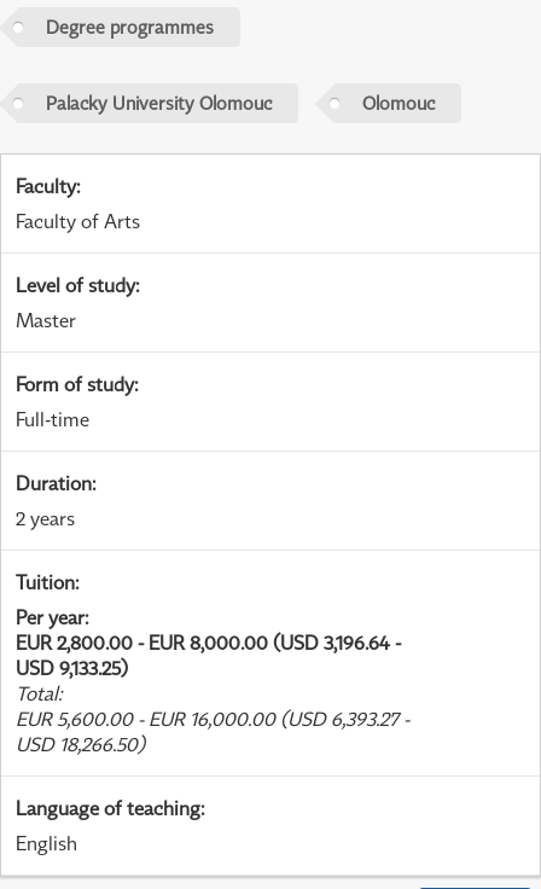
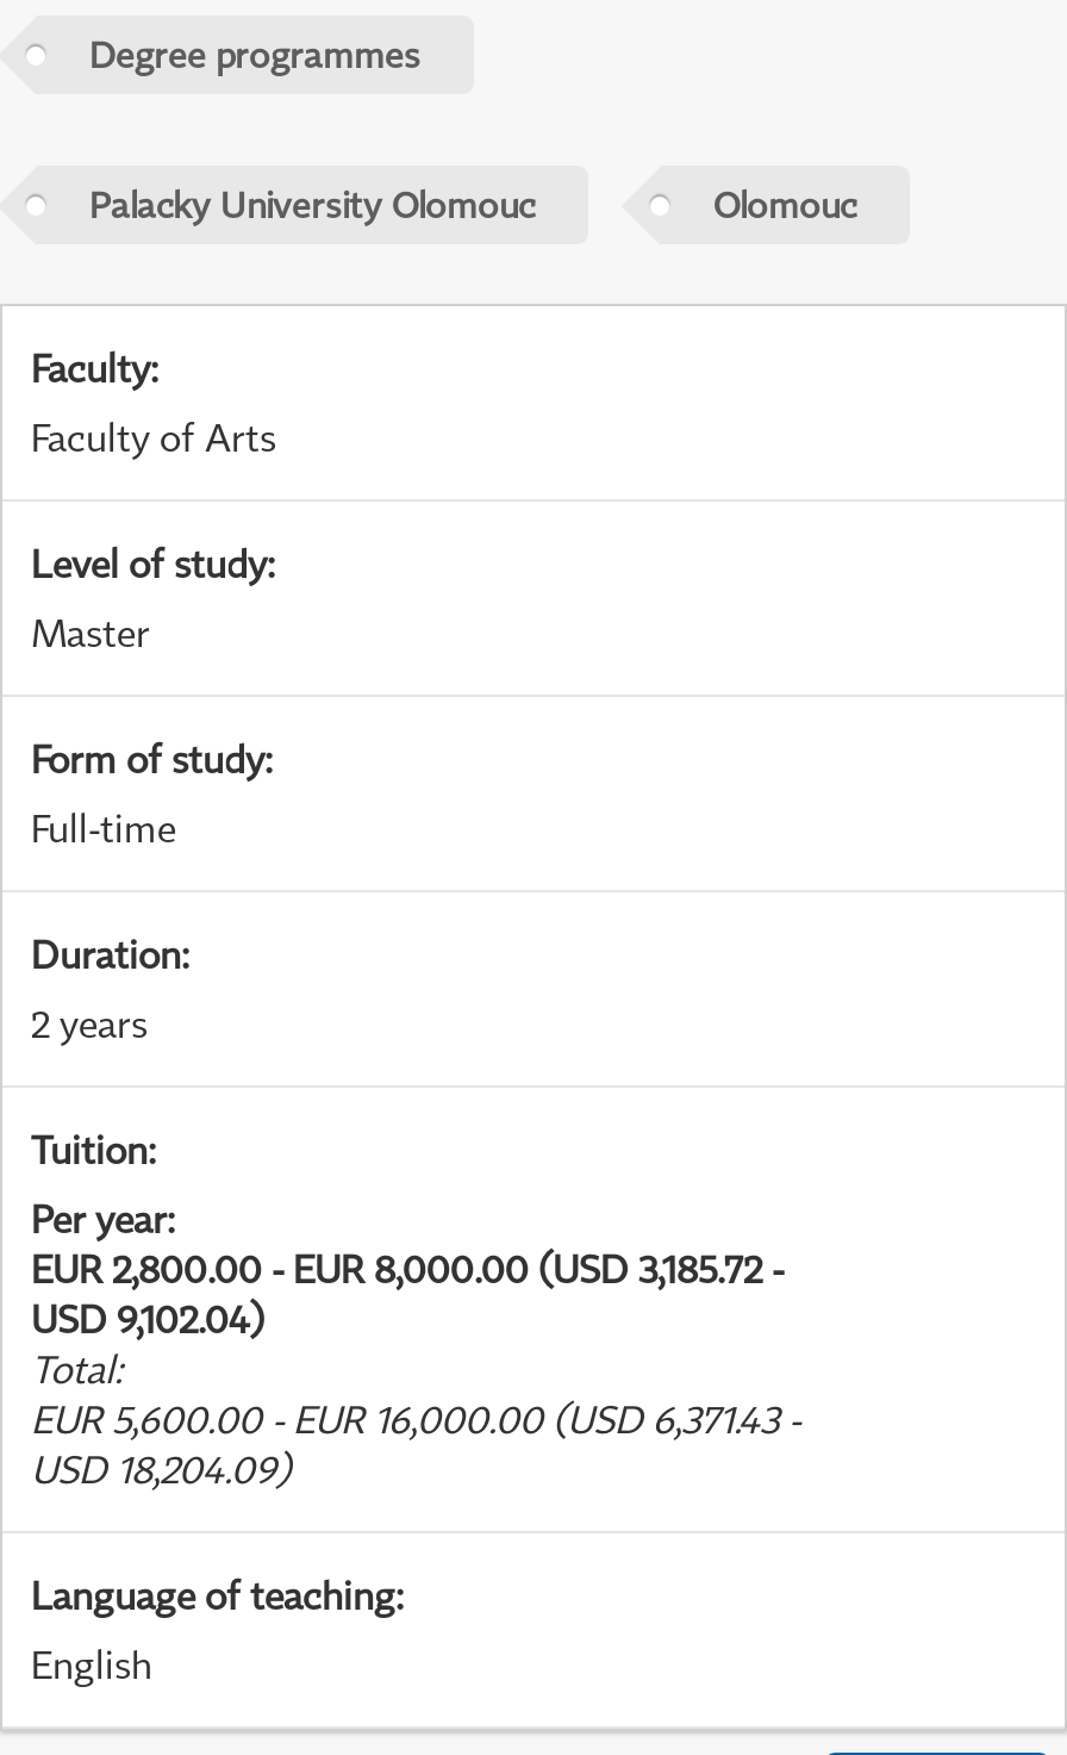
- EUR 2,800.00 - EUR 8,000.00 (USD 3,196.64 -
+ EUR 2,800.00 - EUR 8,000.00 (USD 3,185.72 -

- USD 9,133.25)
+ USD 9,102.04)

- EUR 5,600.00 - EUR 16,000.00 (USD 6,393.27 -
+ EUR 5,600.00 - EUR 16,000.00 (USD 6,371.43 -

- USD 18,266.50)
+ USD 18,204.09)
